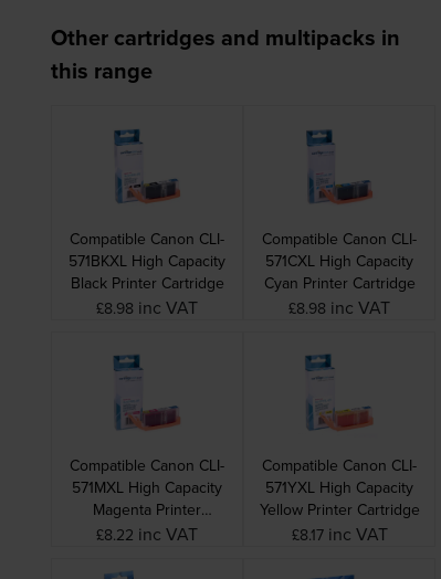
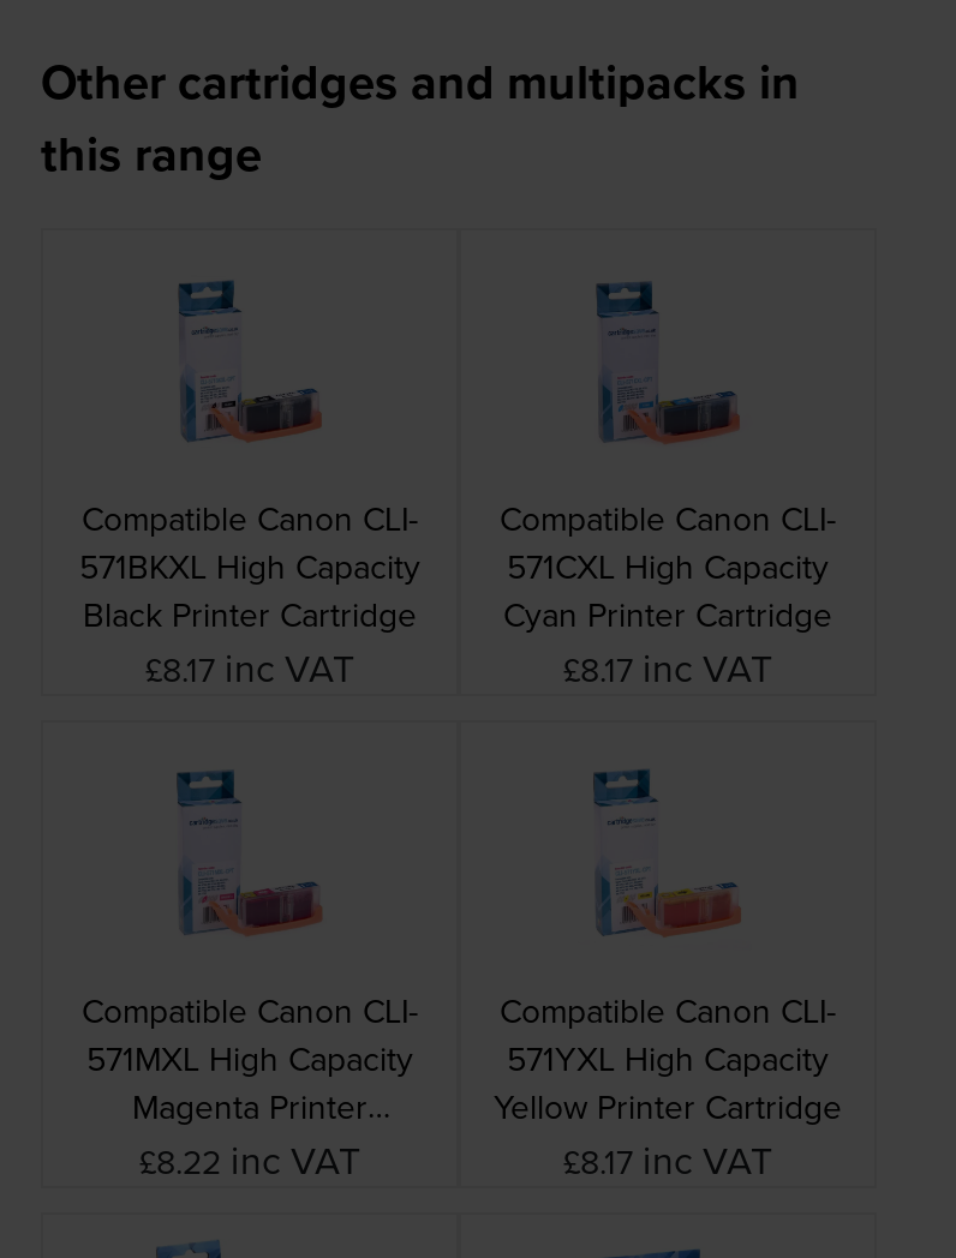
- £8.98 inc VAT
+ £8.17 inc VAT

- £8.98 inc VAT
+ £8.17 inc VAT
